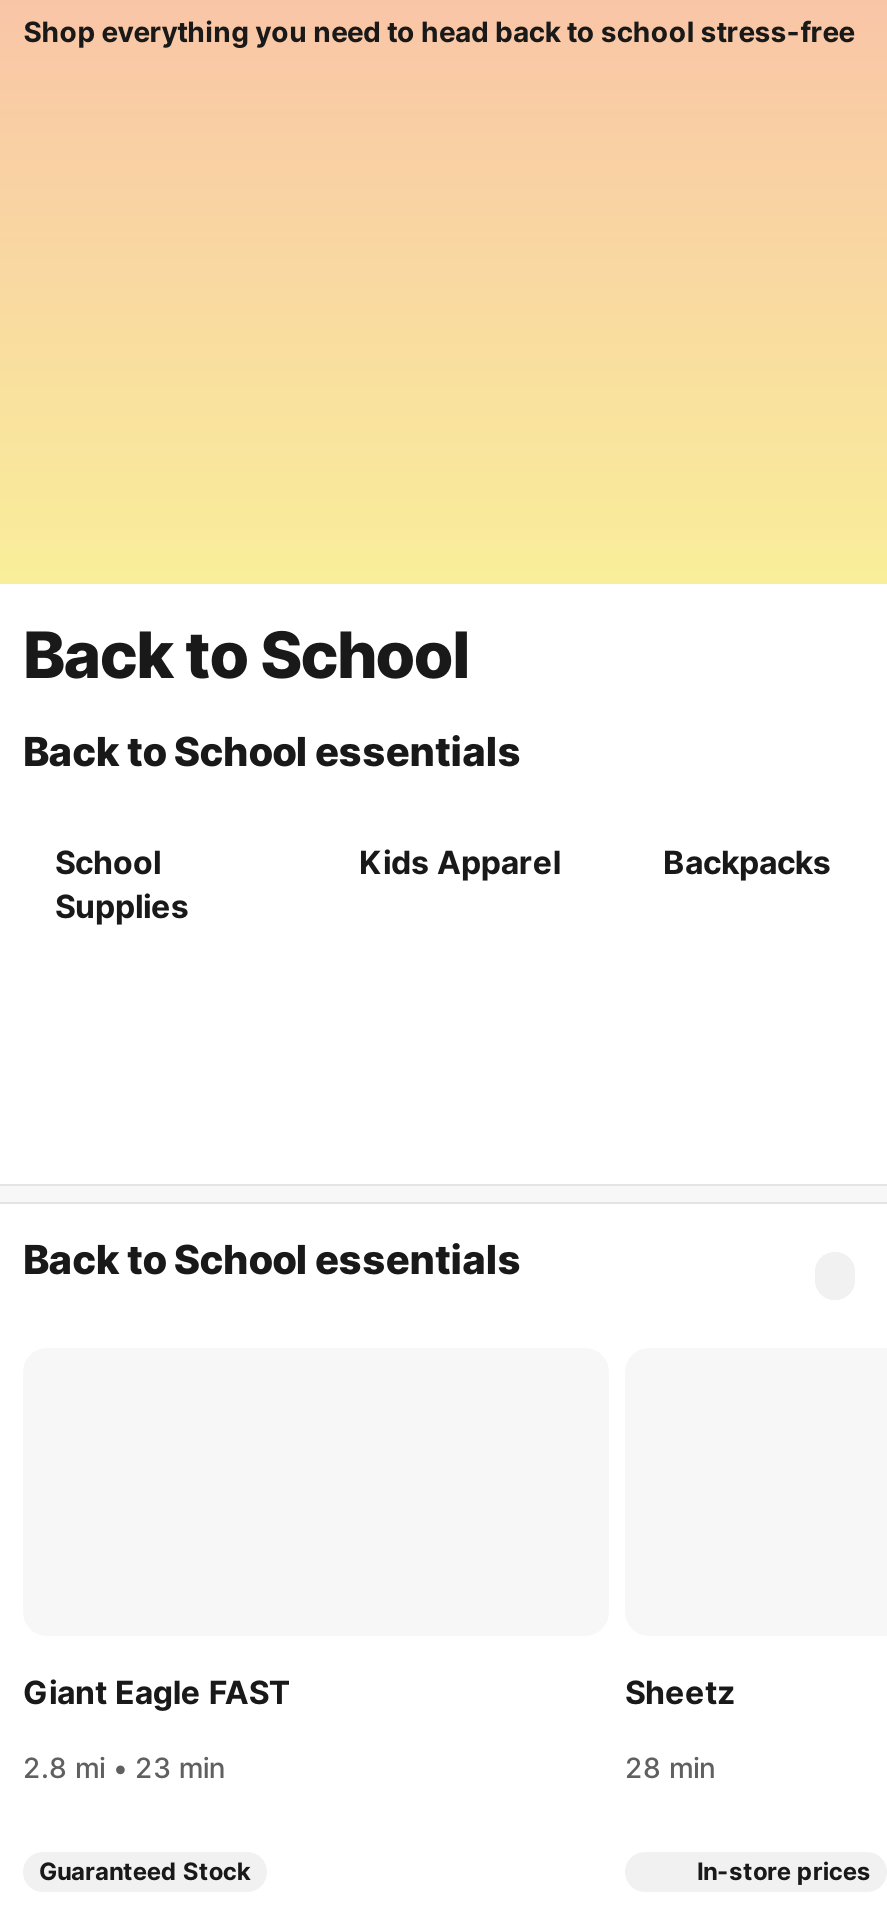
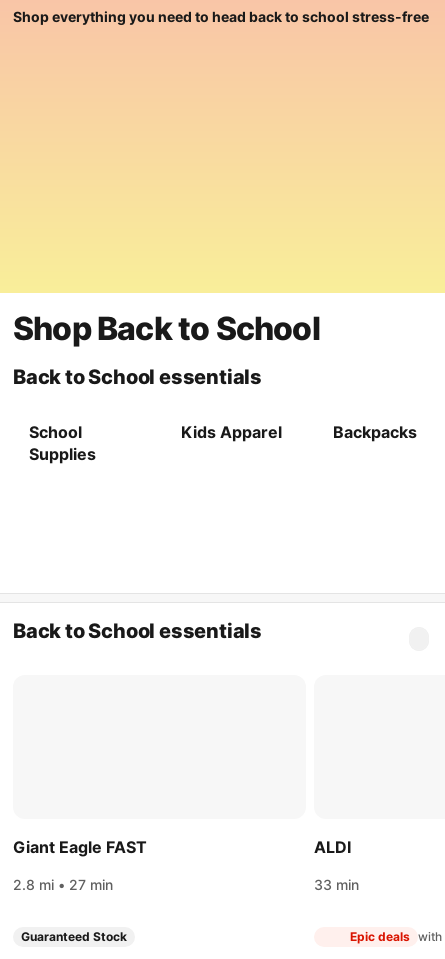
- Back to School
+ Shop Back to School

- Sheetz
+ ALDI

- 2.8 mi • 23 min
+ 2.8 mi • 27 min

- 28 min
+ 33 min

- In-store prices
+ Epic deals with
